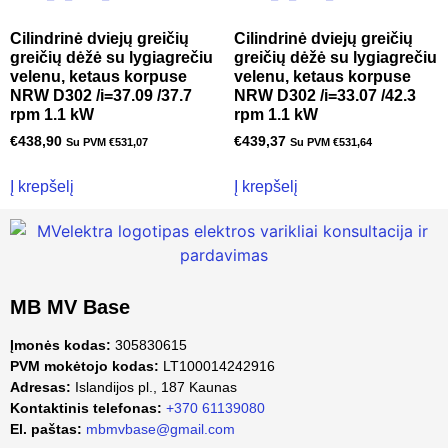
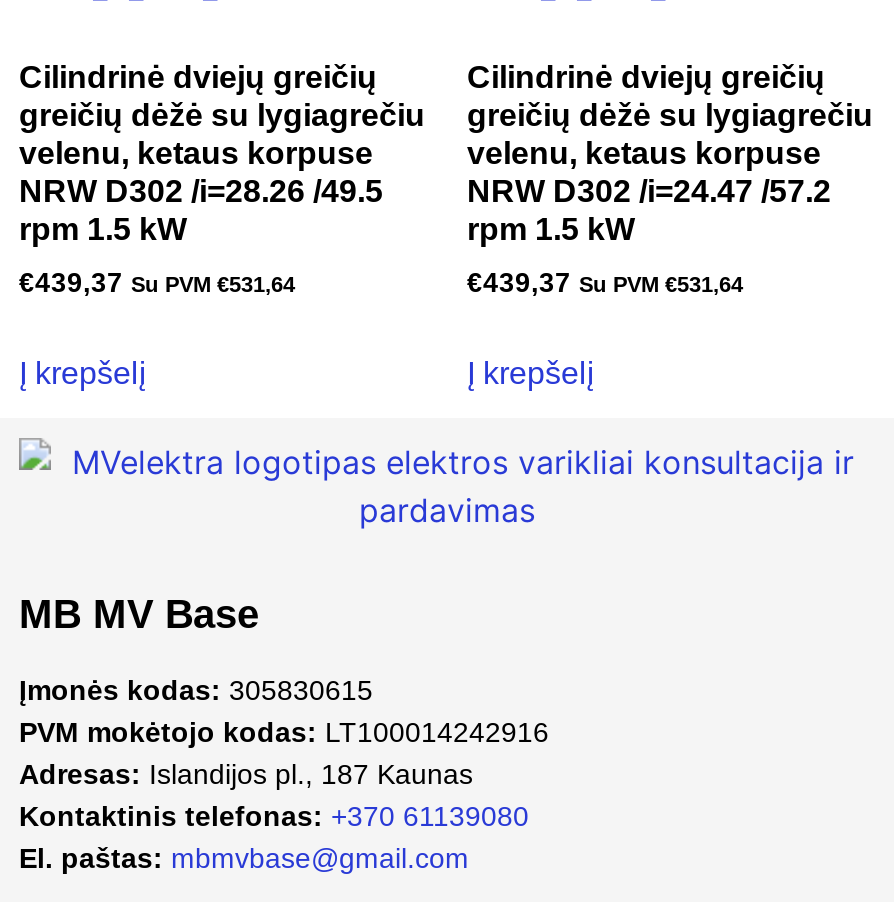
- NRW D302 /i=37.09 /37.7
+ NRW D302 /i=28.26 /49.5

- NRW D302 /i=33.07 /42.3
+ NRW D302 /i=24.47 /57.2

- rpm 1.1 kW
+ rpm 1.5 kW

- rpm 1.1 kW
+ rpm 1.5 kW

- €438,90 Su PVM €531,07
+ €439,37 Su PVM €531,64
